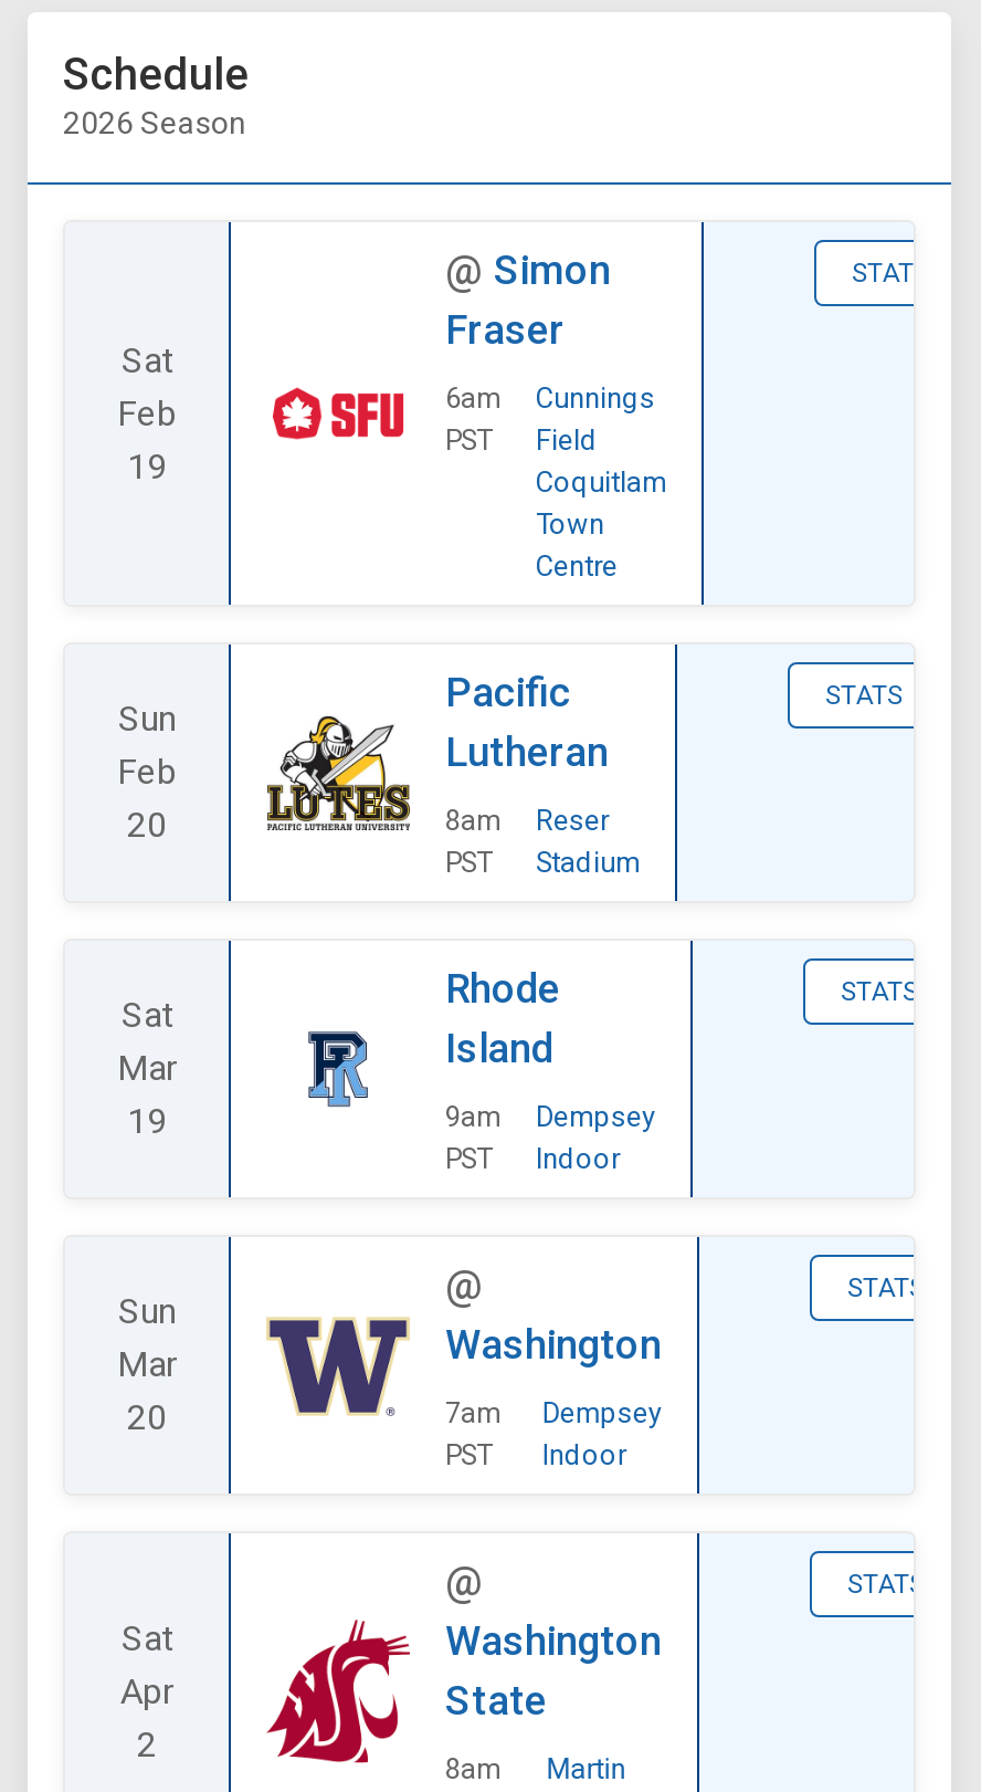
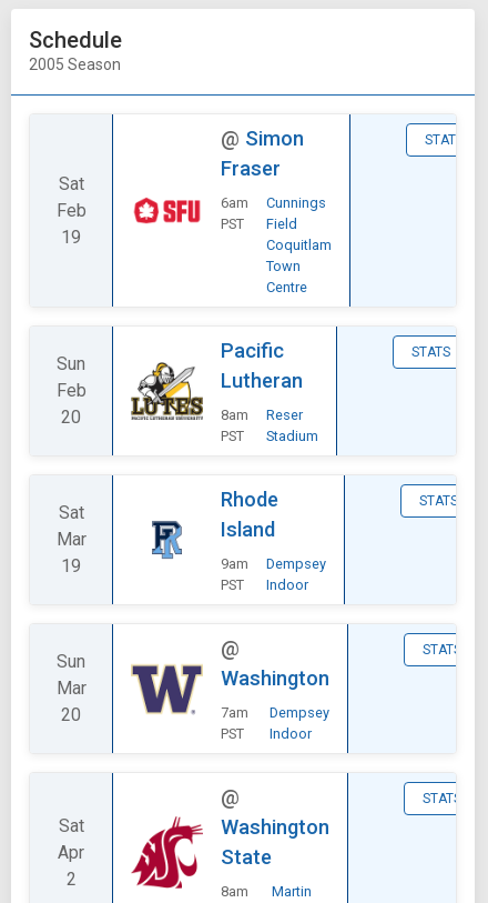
- 2026 Season
+ 2005 Season
